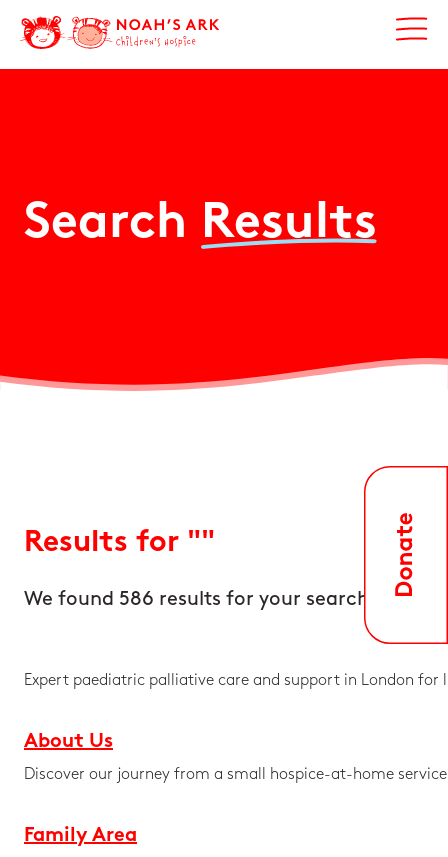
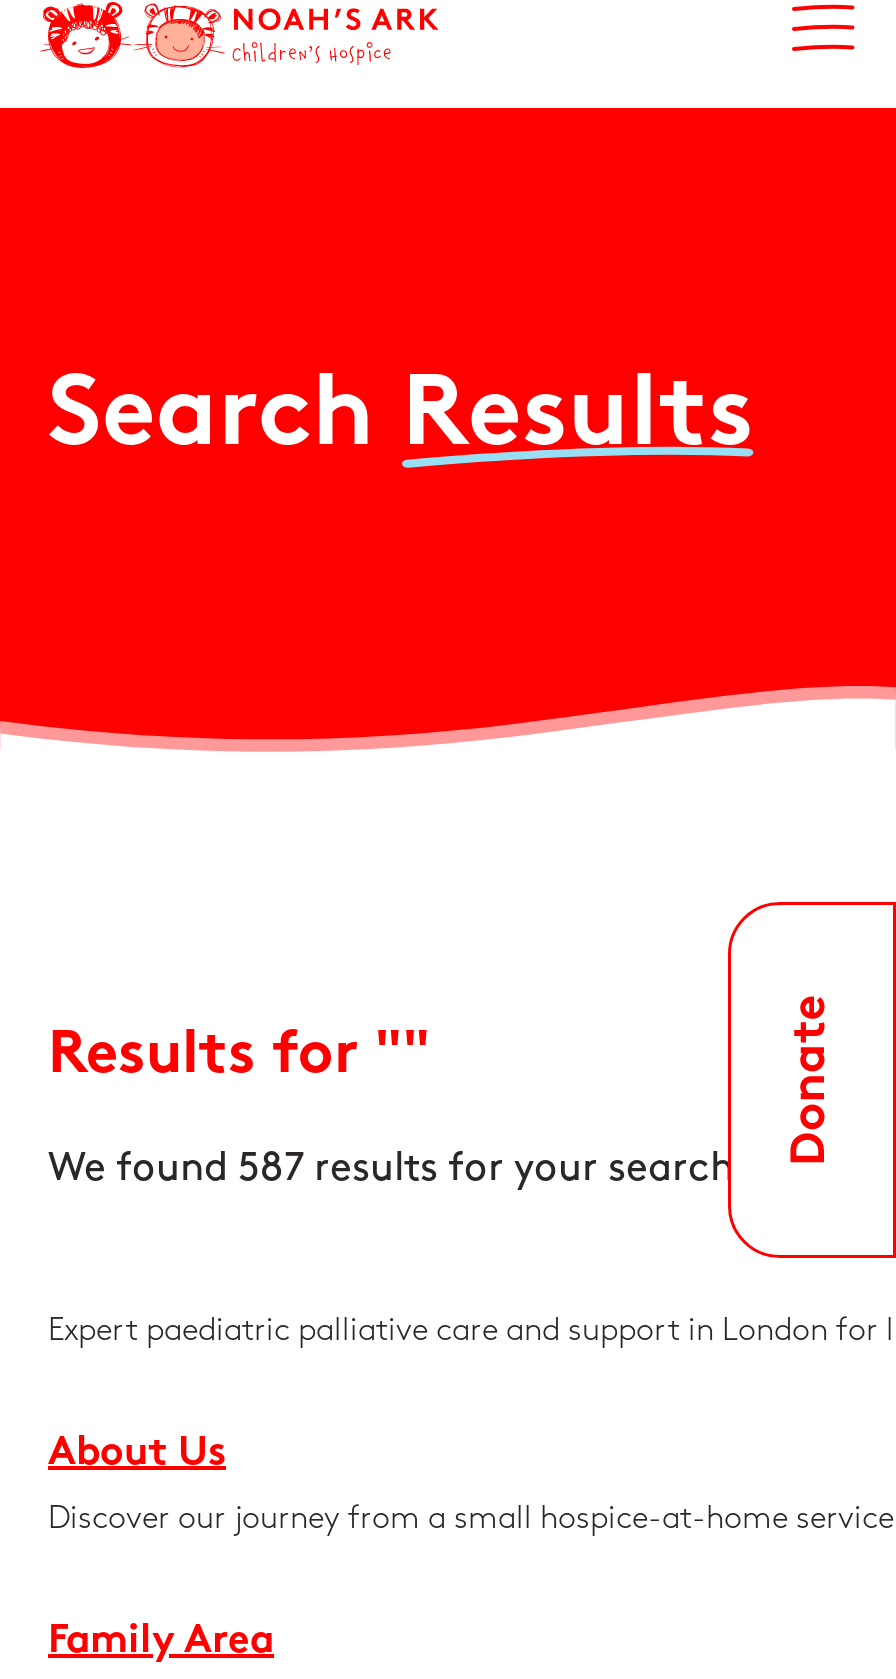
- We found 586 results for your search
+ We found 587 results for your search
